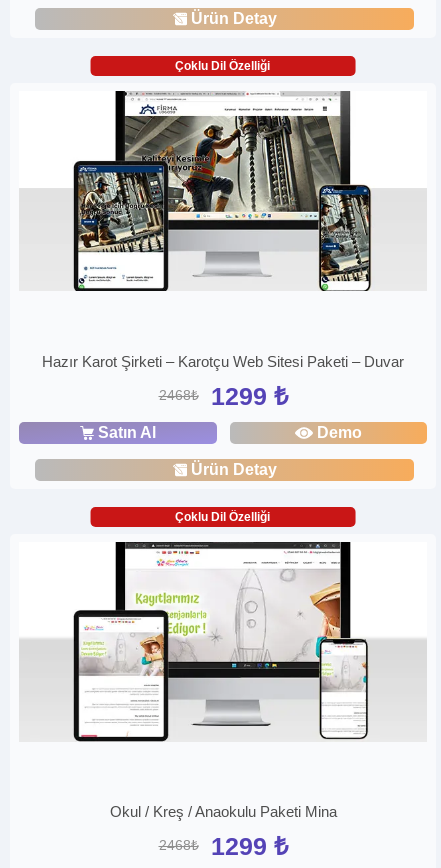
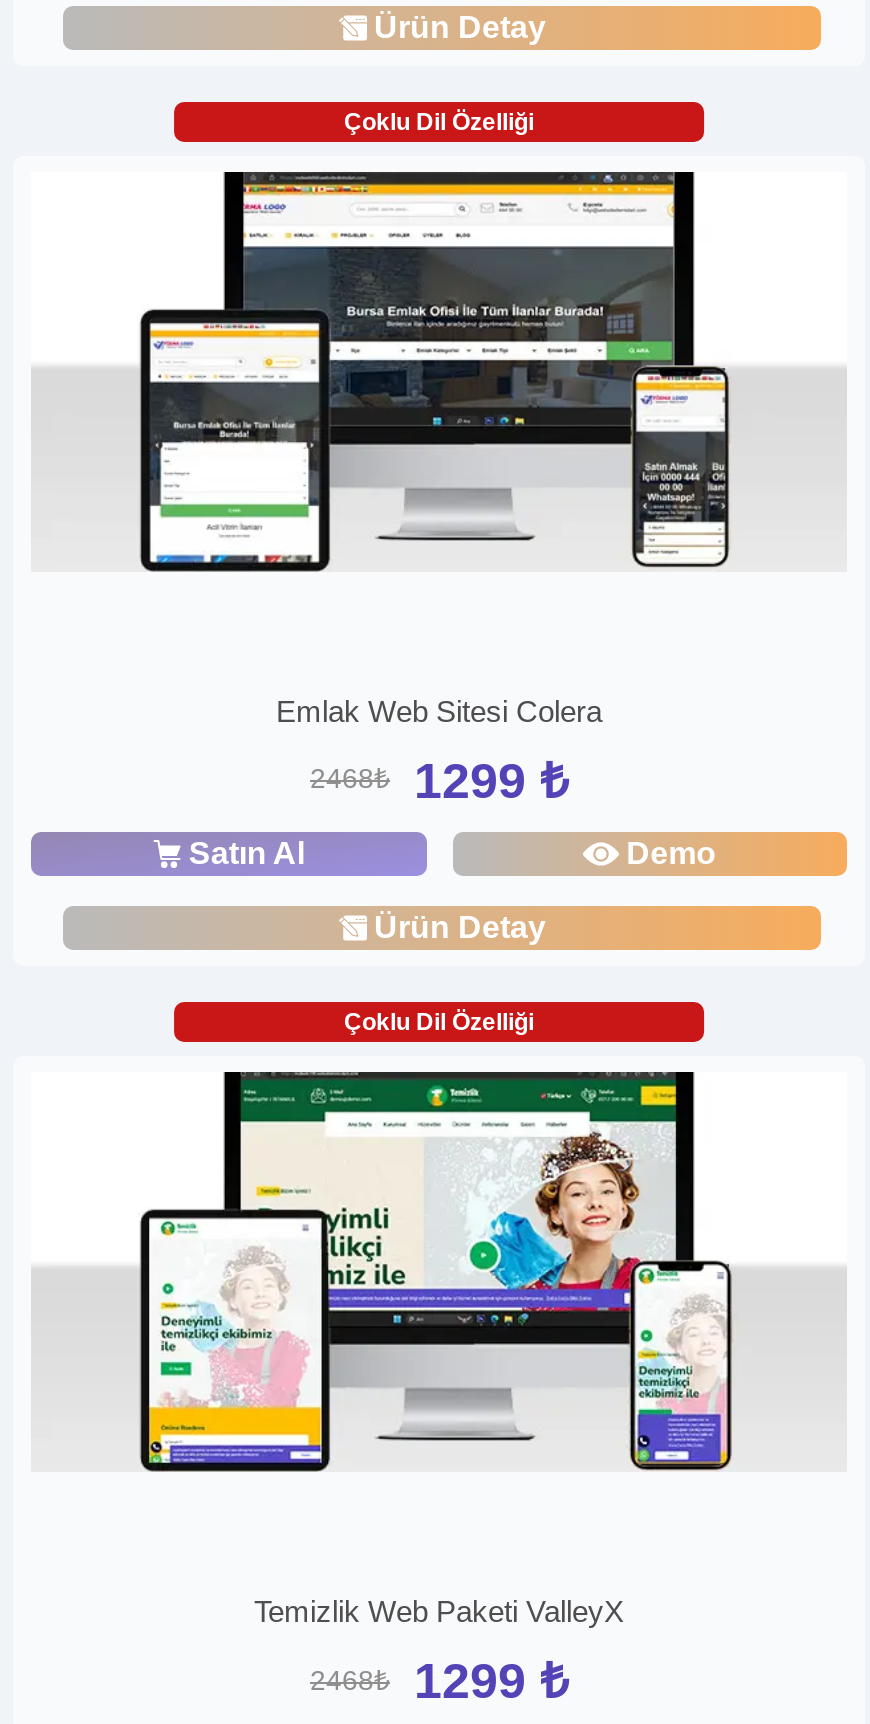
- [image]
+ [image]

- Hazır Karot Şirketi – Karotçu Web Sitesi Paketi – Duvar
+ Emlak Web Sitesi Colera

- [image]
+ [image]

- Okul / Kreş / Anaokulu Paketi Mina
+ Temizlik Web Paketi ValleyX
